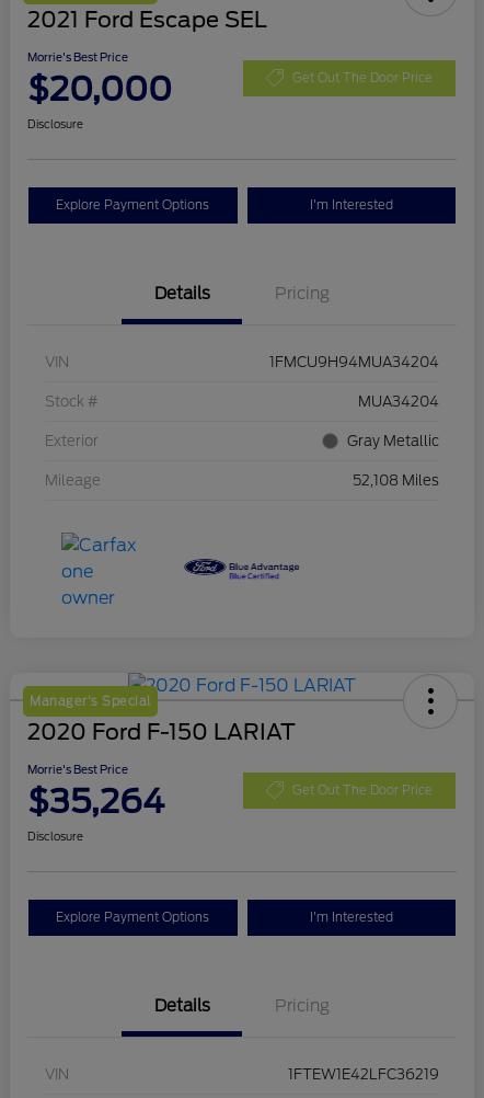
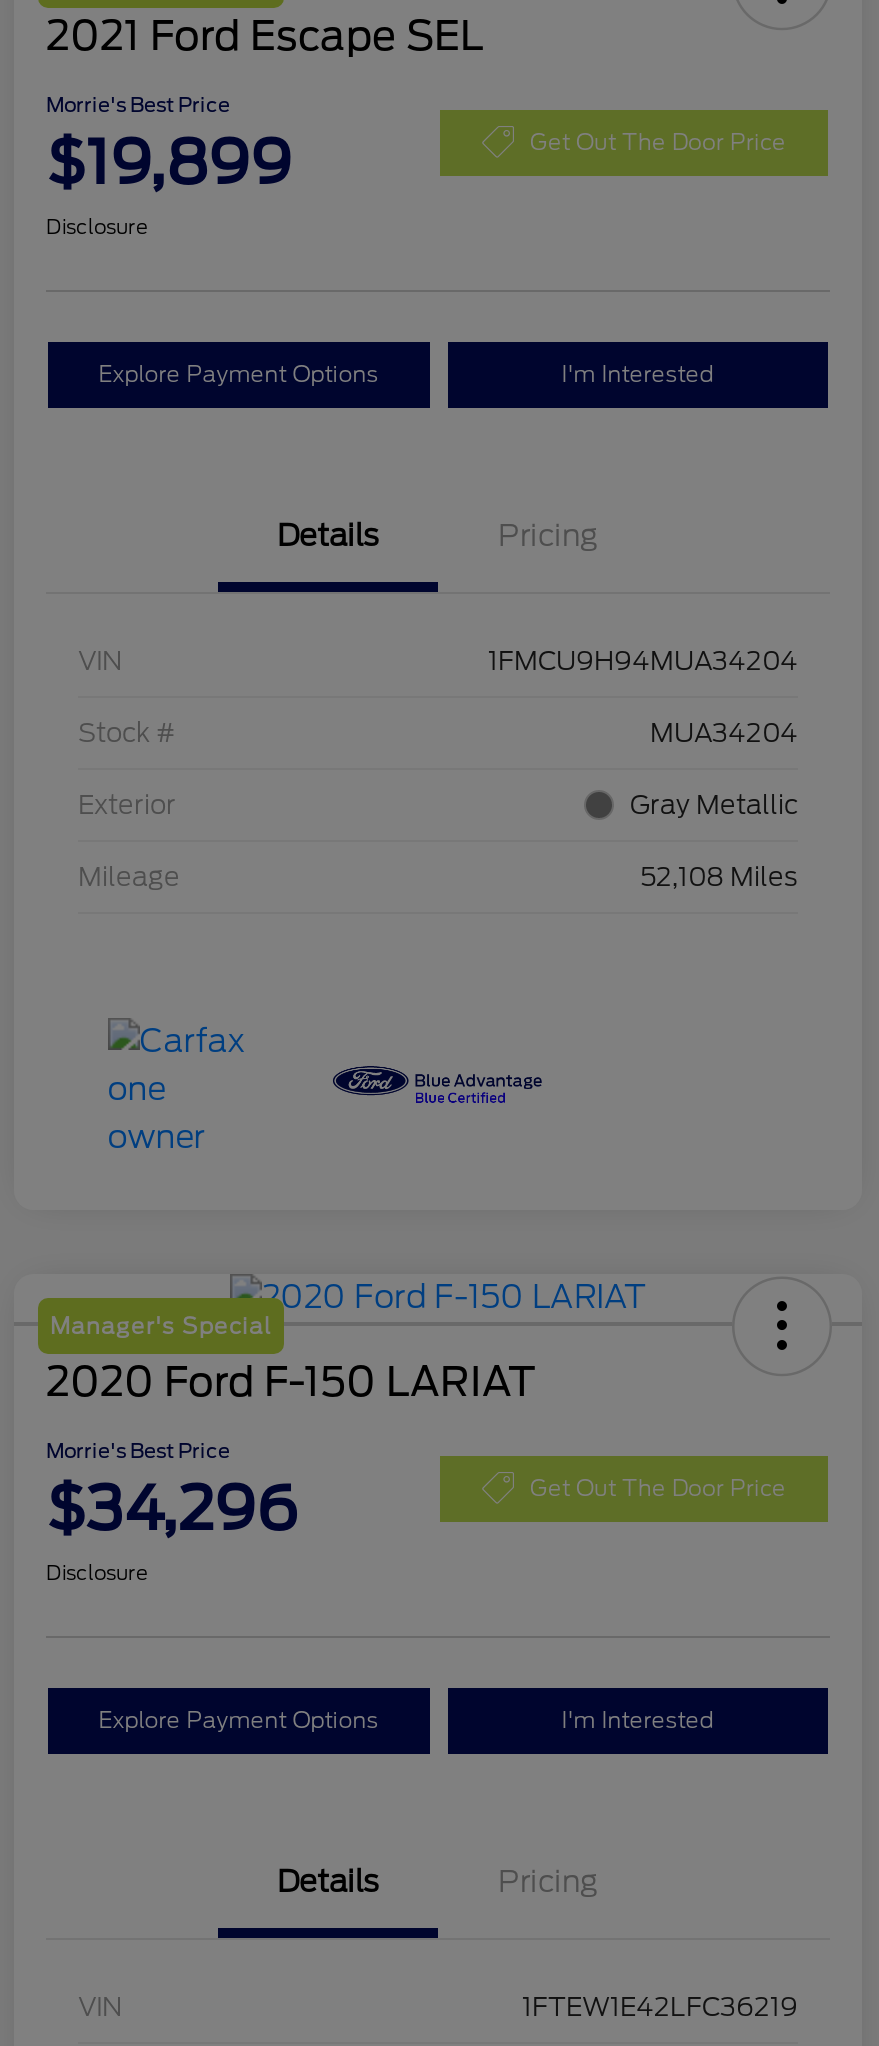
- $20,000
+ $19,899

- $35,264
+ $34,296
